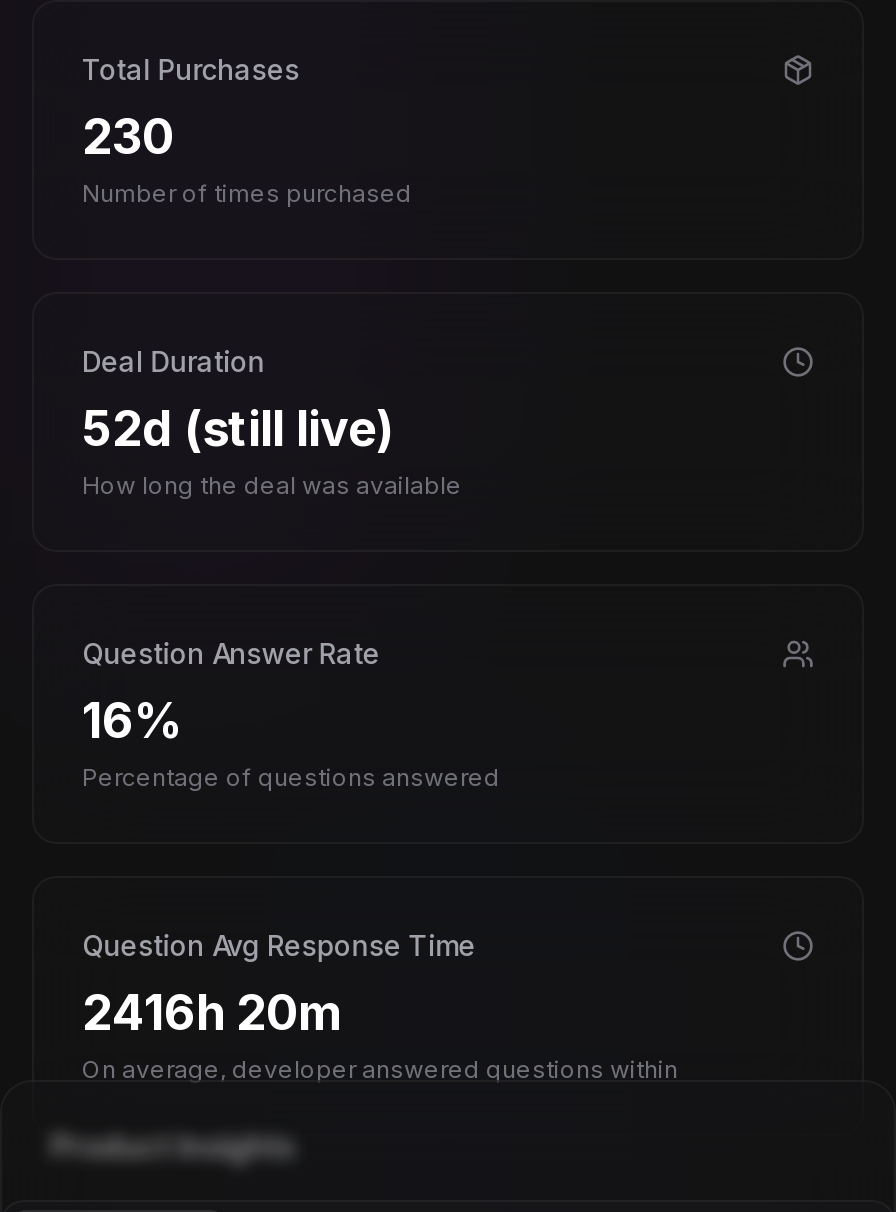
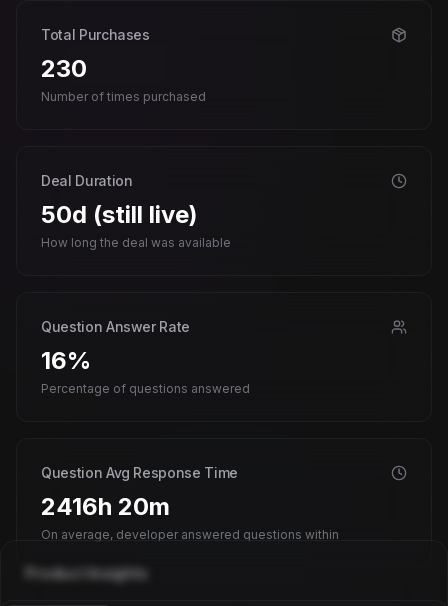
- 52d (still live)
+ 50d (still live)
